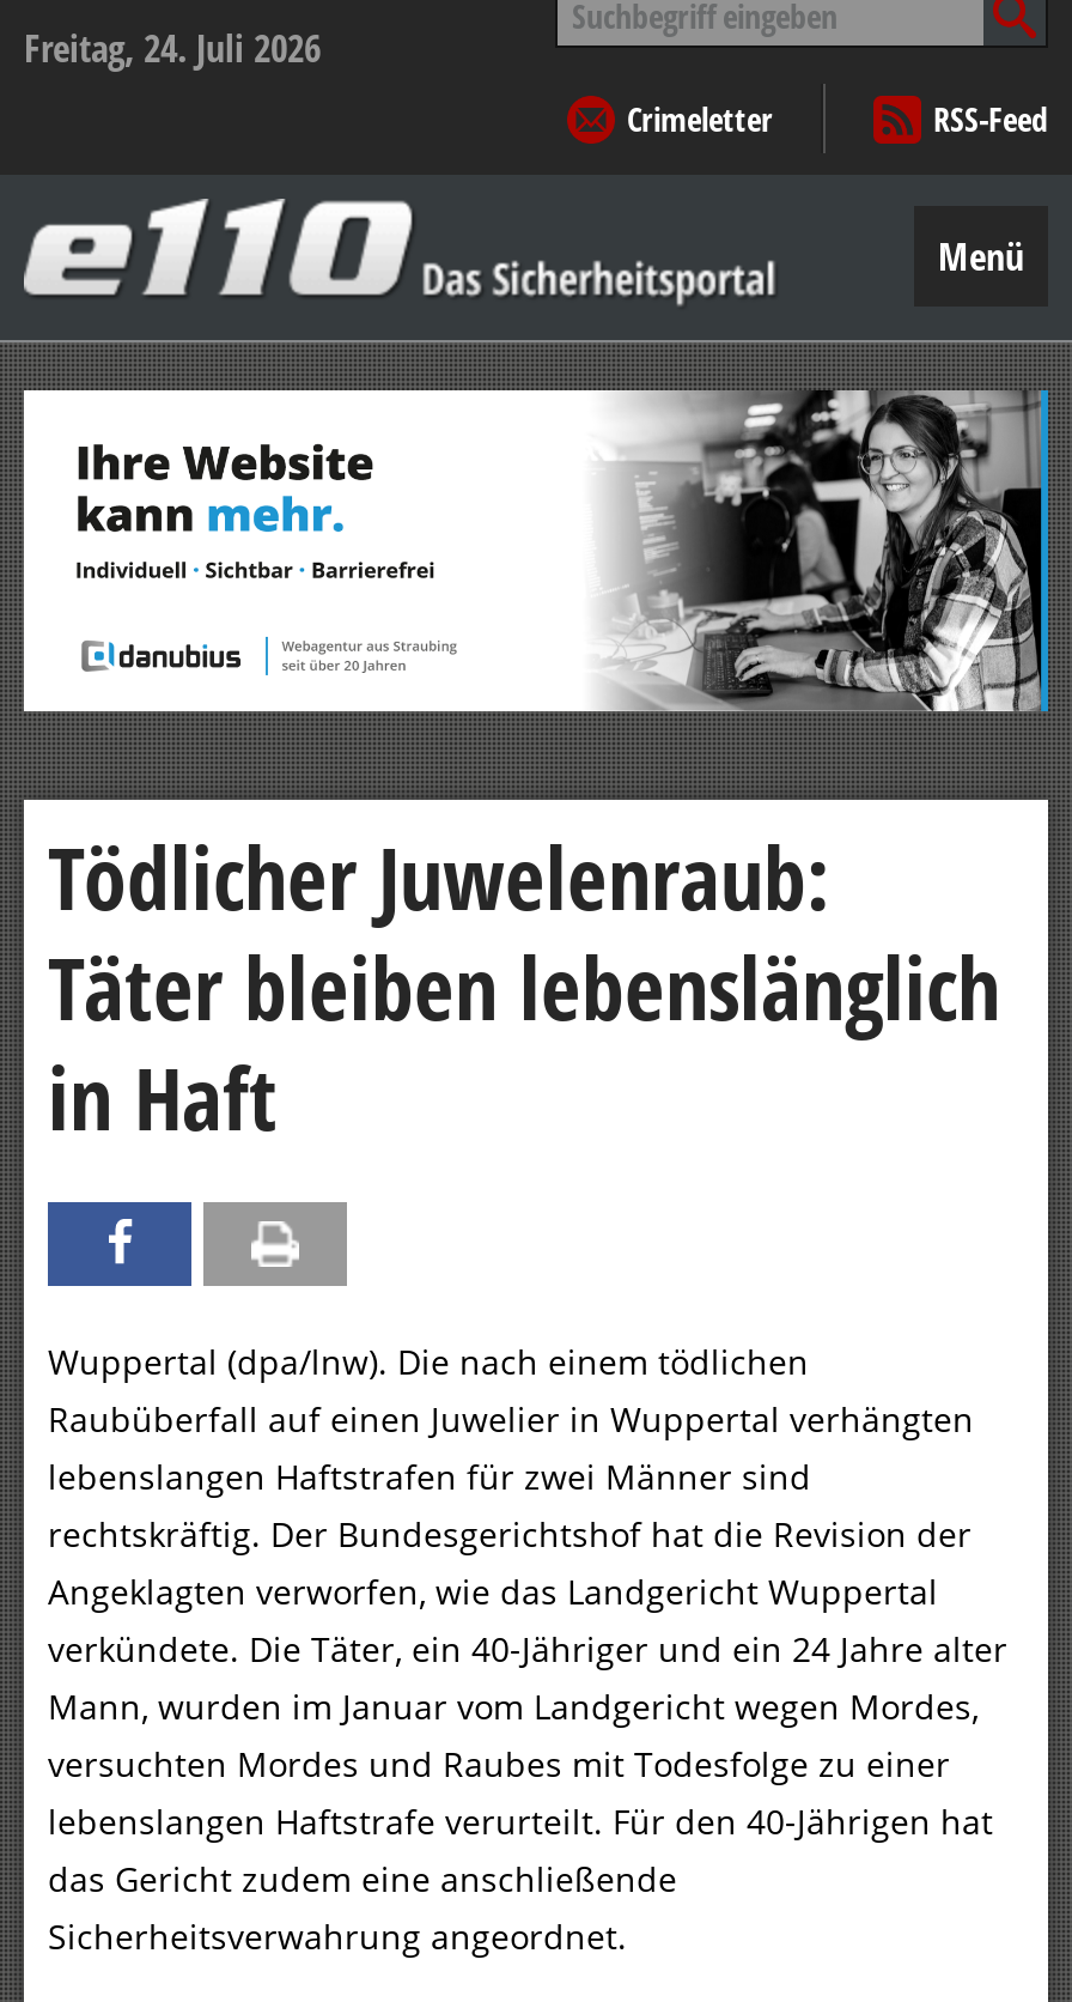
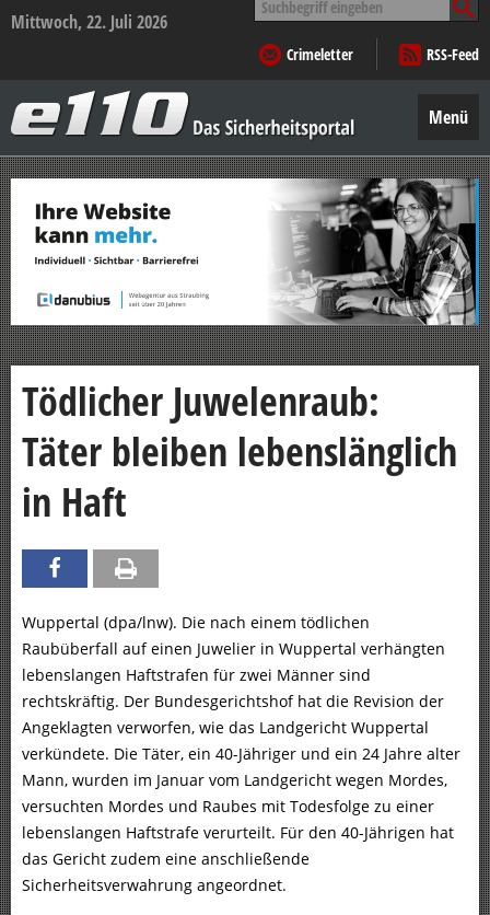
- Freitag, 24. Juli 2026
+ Mittwoch, 22. Juli 2026
